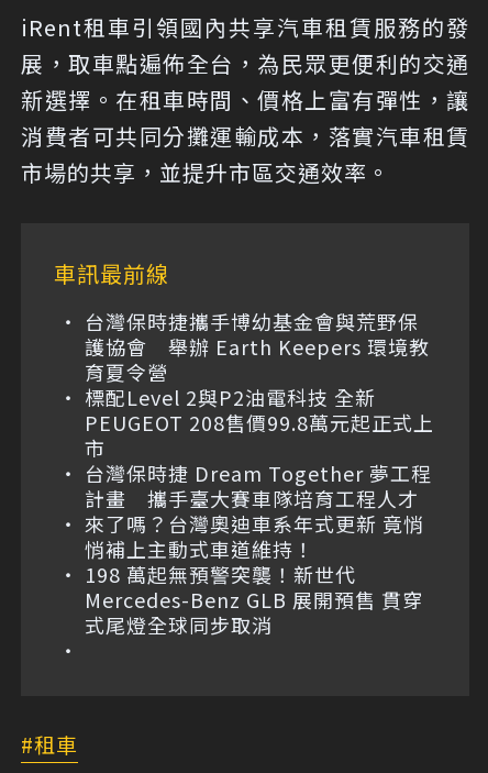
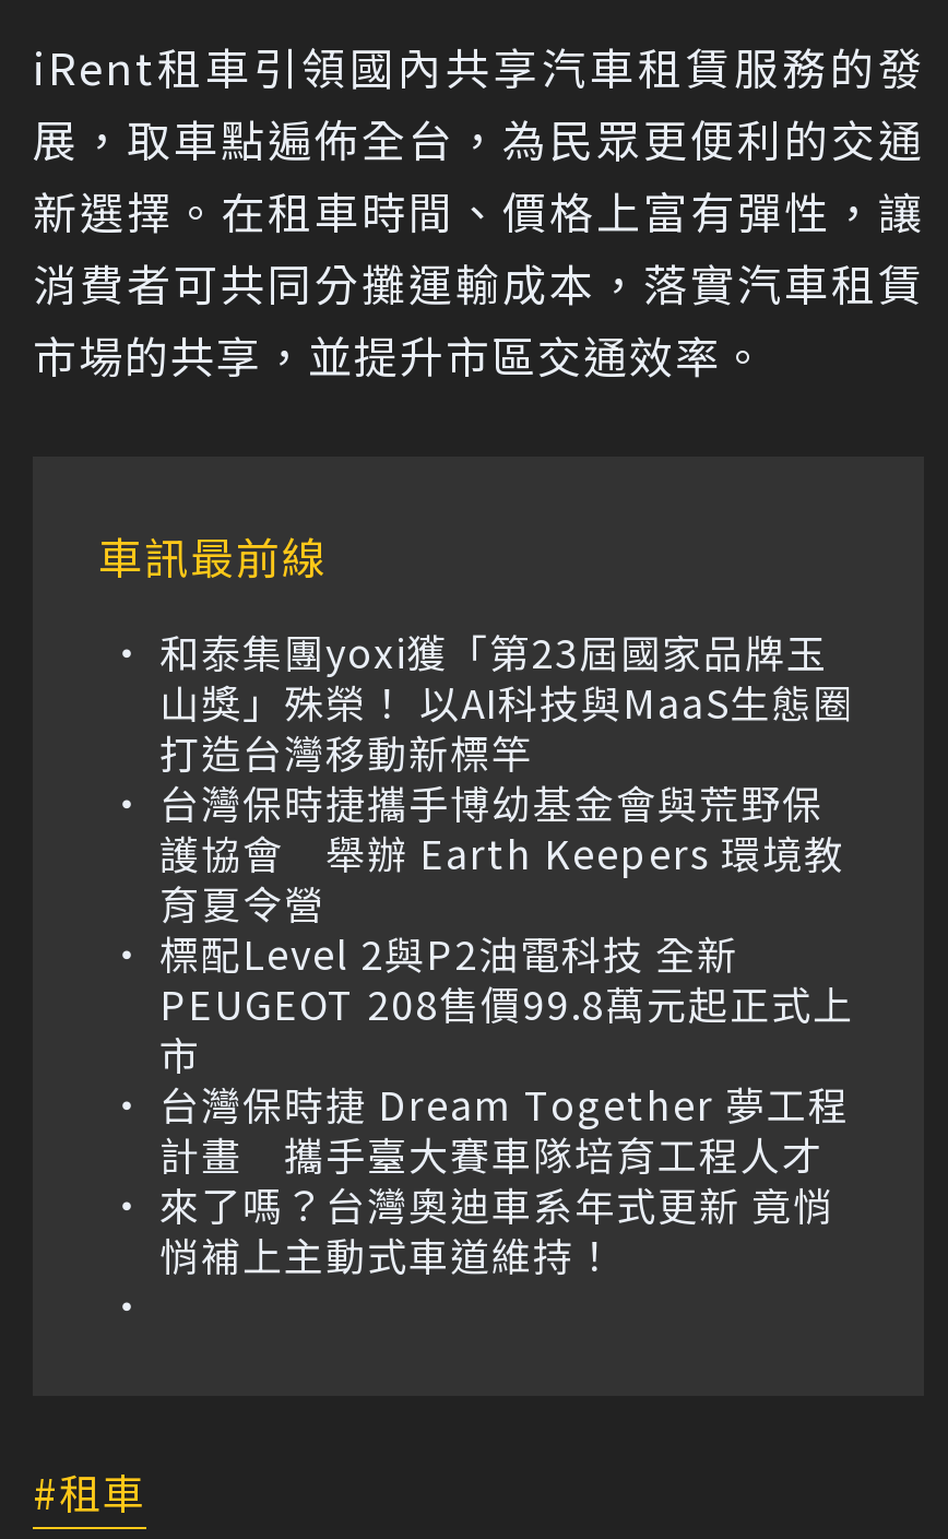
+ 和泰集團yoxi獲「第23屆國家品牌玉
+ 山獎」殊榮！ 以AI科技與MaaS生態圈
+ 打造台灣移動新標竿

moved down: 台灣保時捷攜手博幼基金會與荒野保 | 護協會 舉辦 Earth Keepers 環境教 | 標配Level 2與P2油電科技 全新 | ... | 來了嗎？台灣奧迪車系年式更新 竟悄 | 悄補上主動式車道維持！

- 198 萬起無預警突襲！新世代
- Mercedes-Benz GLB 展開預售 貫穿
- 式尾燈全球同步取消
